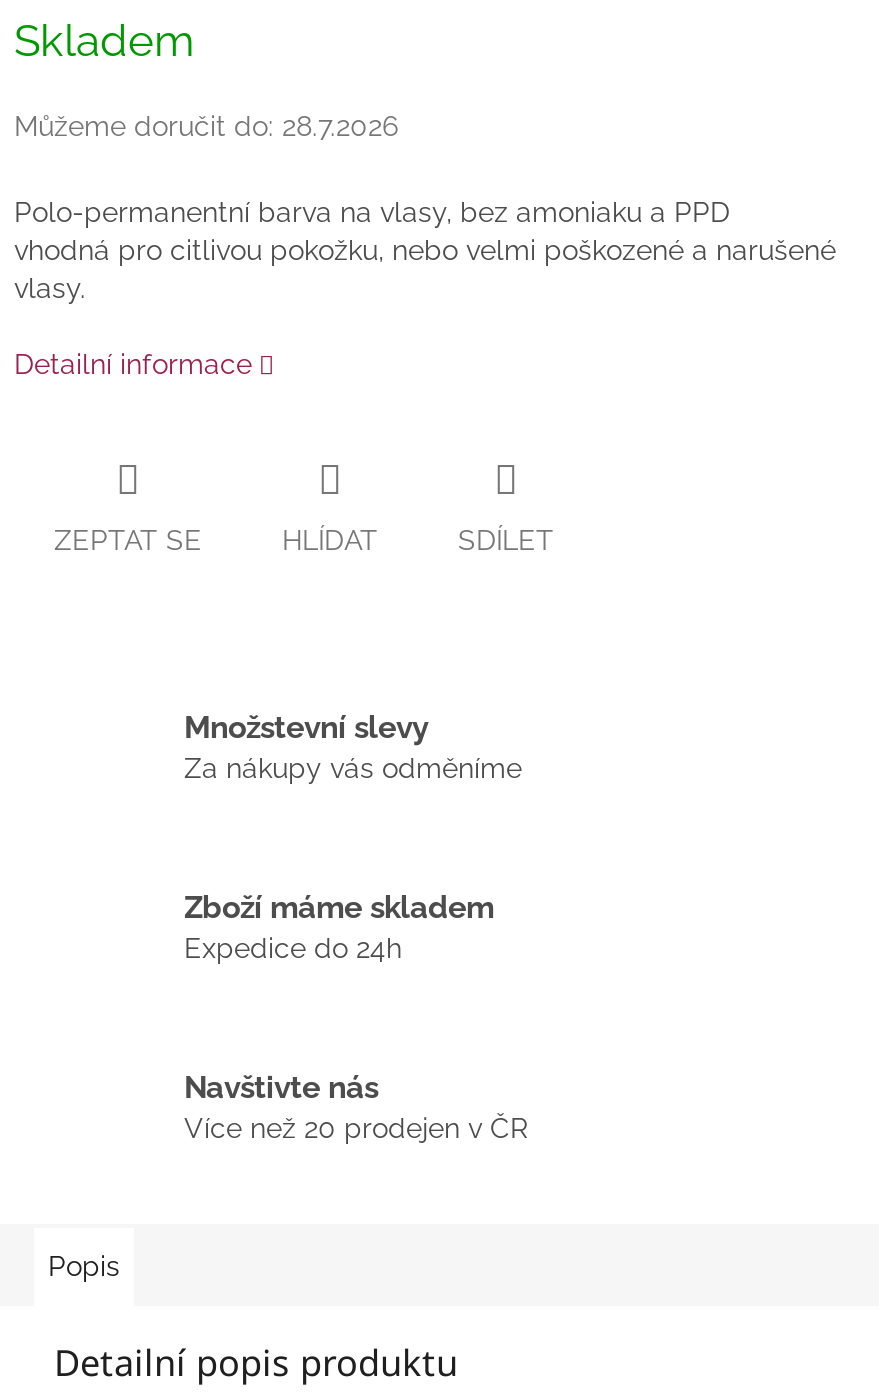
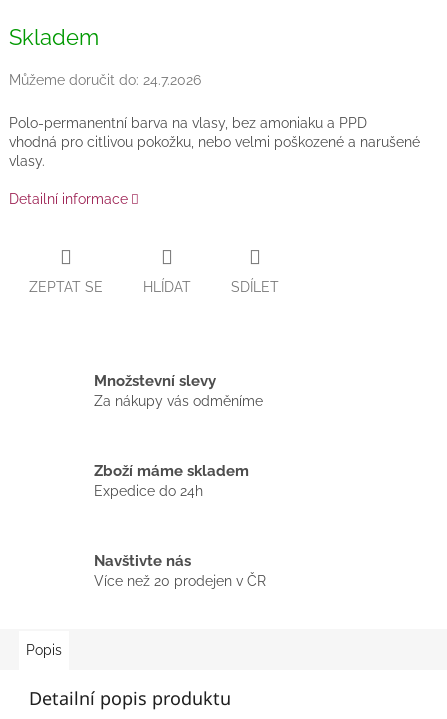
- Můžeme doručit do: 28.7.2026
+ Můžeme doručit do: 24.7.2026
